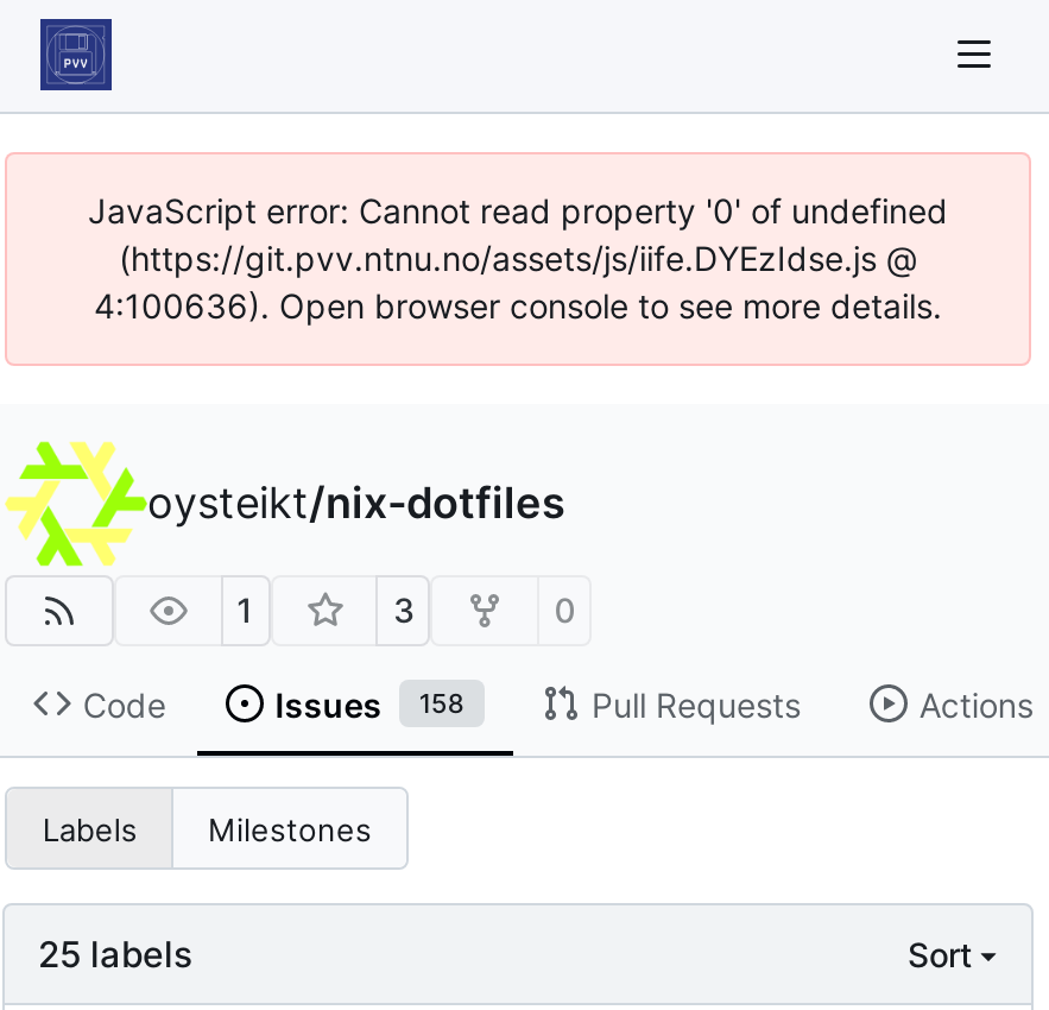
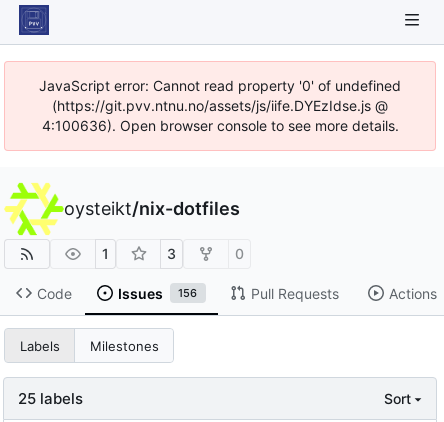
- Issues 158
+ Issues 156
